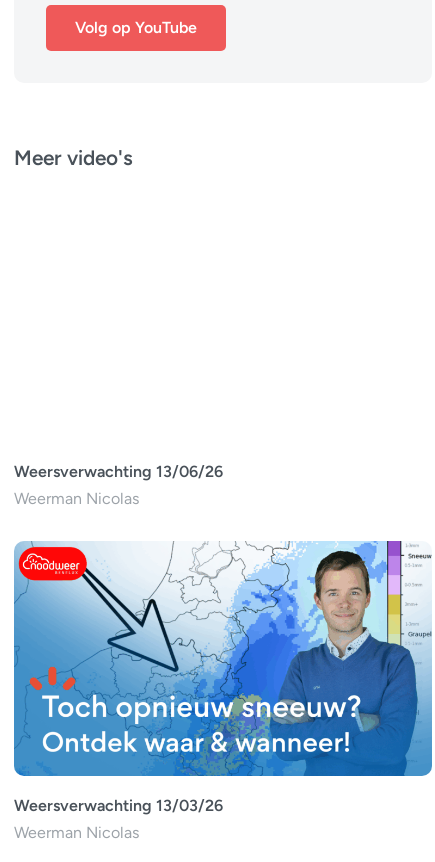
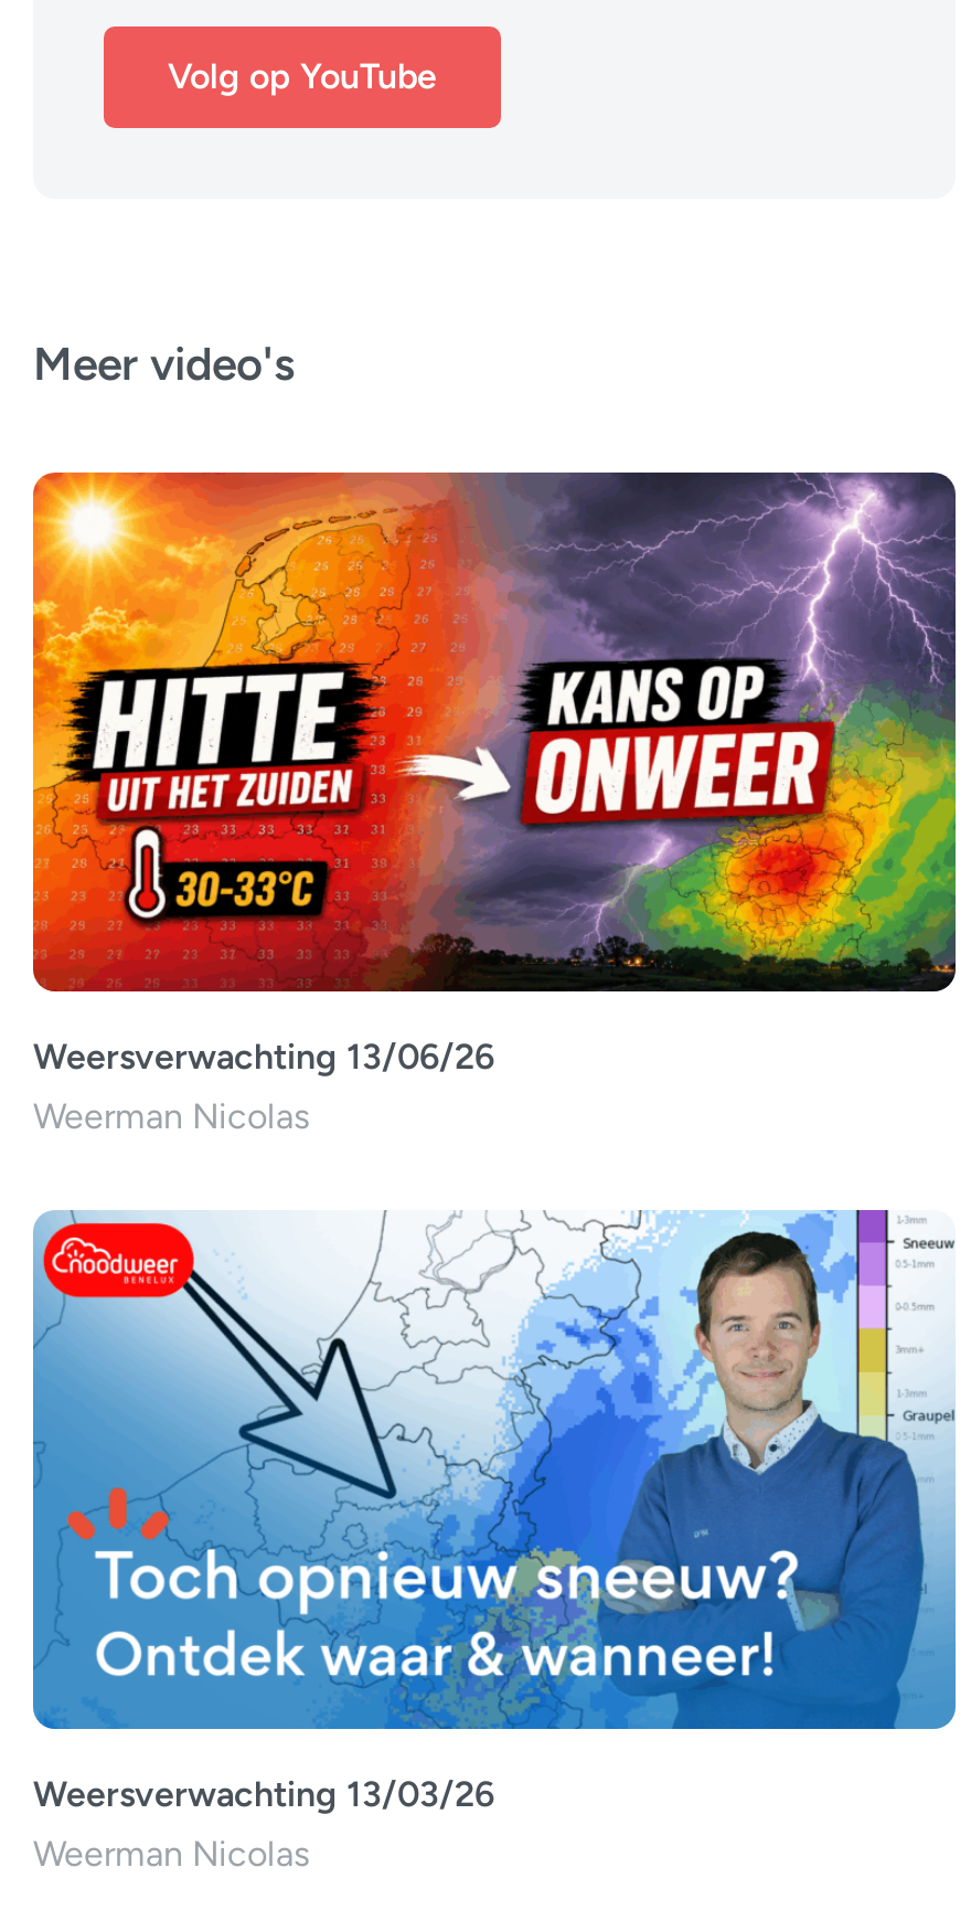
+ [image]
